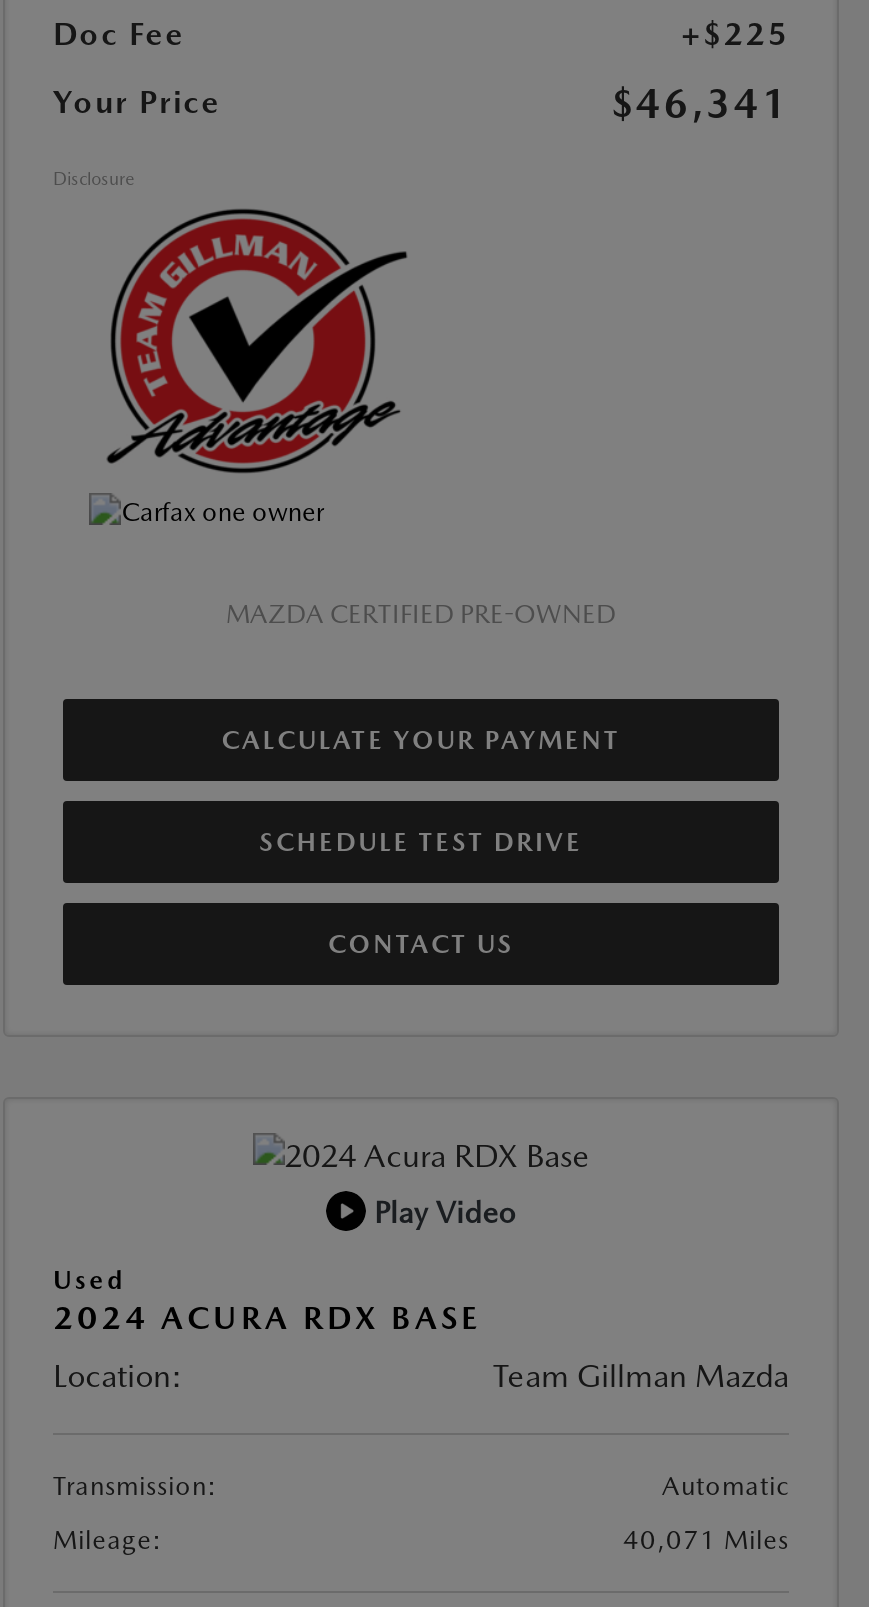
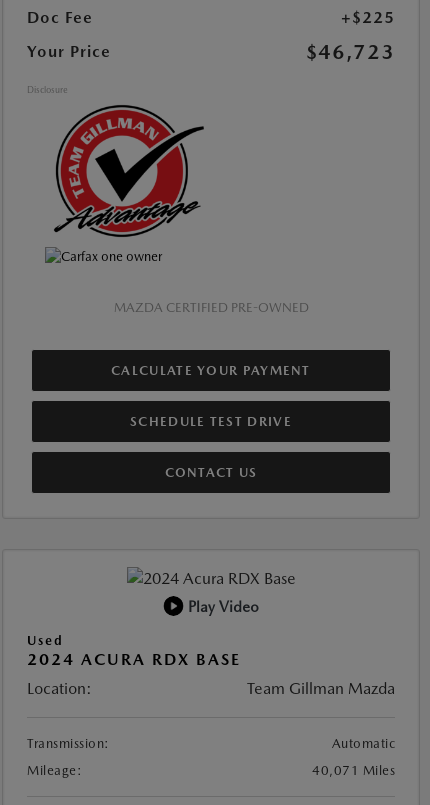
- $46,341
+ $46,723
